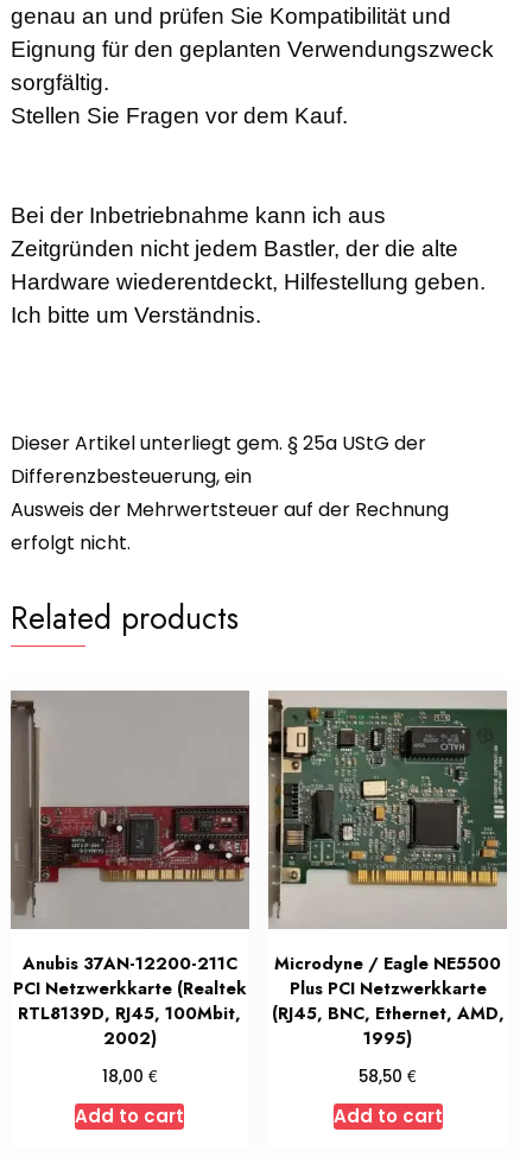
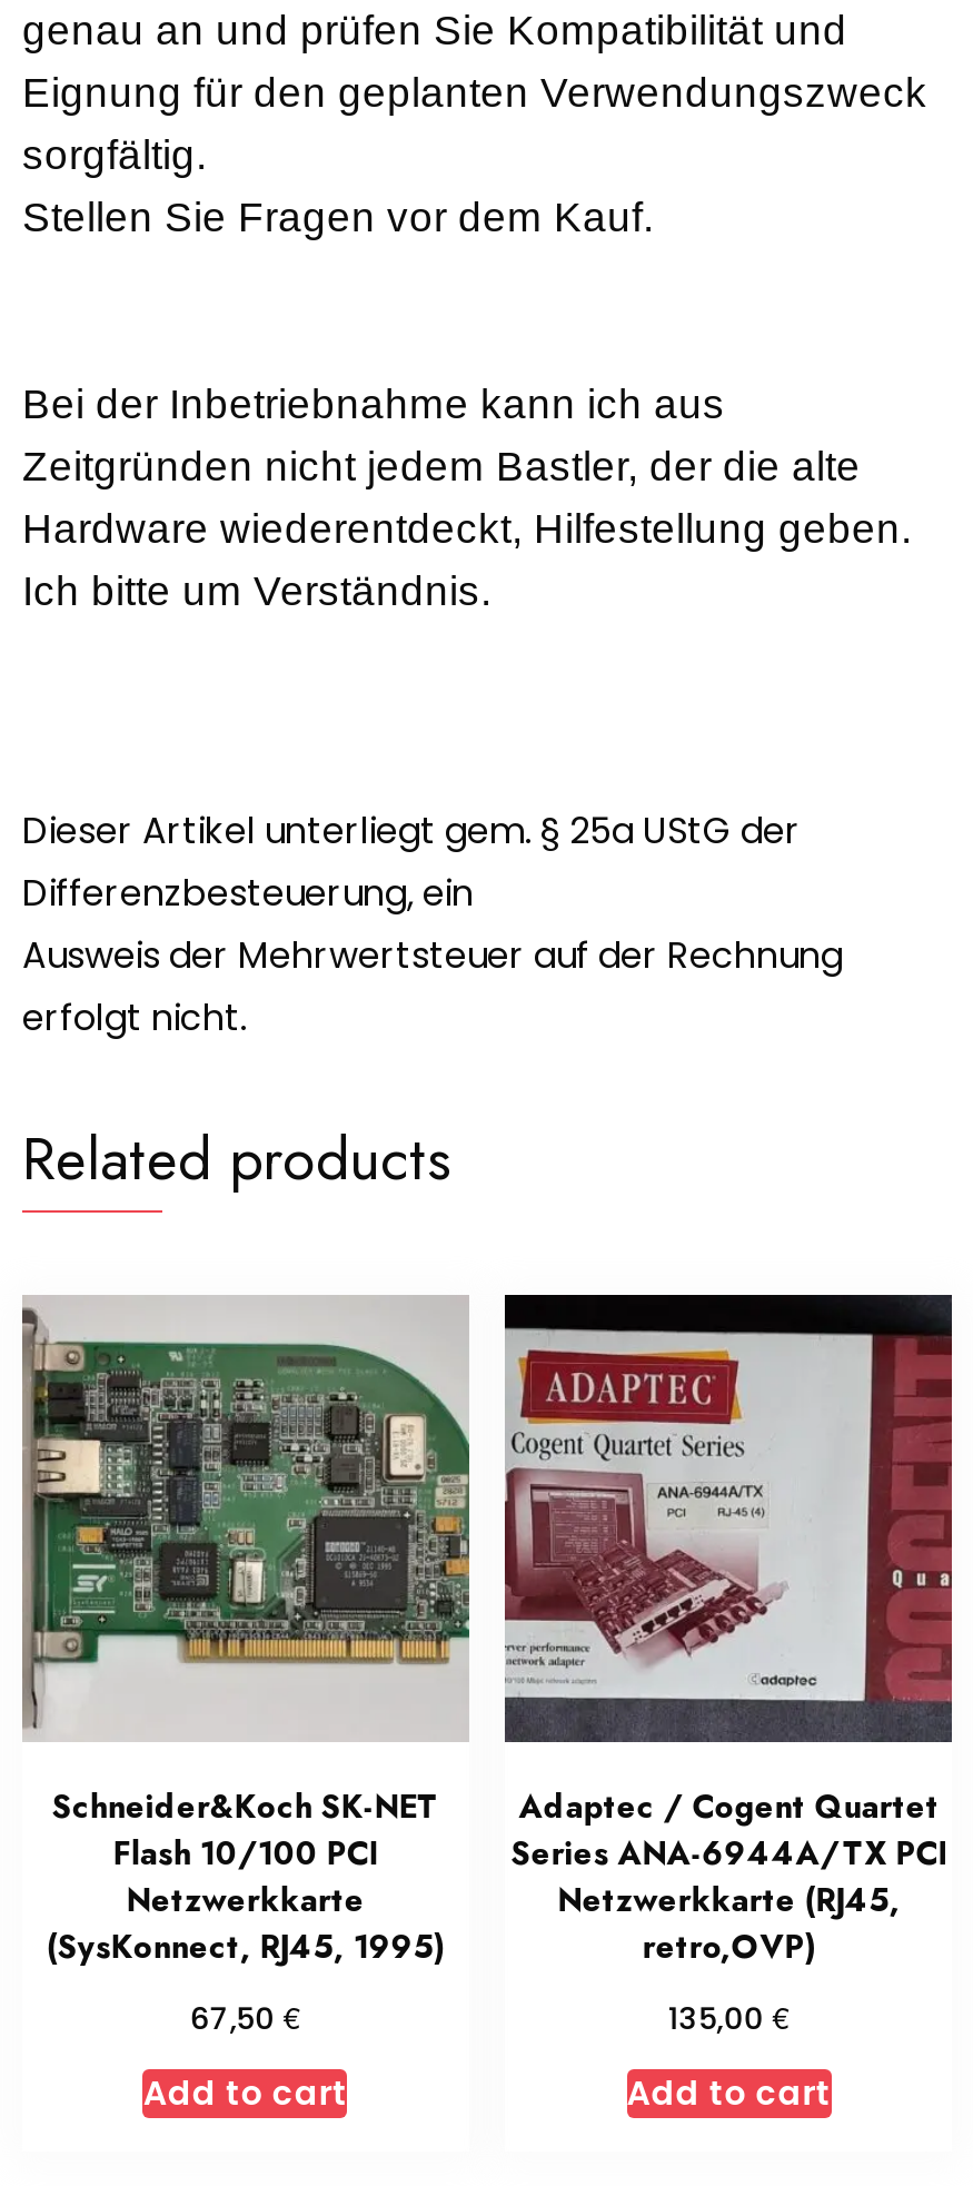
- [image]
- Anubis 37AN-12200-211C
- PCI Netzwerkkarte (Realtek
- RTL8139D, RJ45, 100Mbit,
- 2002)
+ [image]
+ Schneider&Koch SK-NET
+ Flash 10/100 PCI
+ Netzwerkkarte
+ (SysKonnect, RJ45, 1995)

- [image]
- Microdyne / Eagle NE5500
- Plus PCI Netzwerkkarte
- (RJ45, BNC, Ethernet, AMD,
- 1995)
+ [image]
+ Adaptec / Cogent Quartet
+ Series ANA-6944A/TX PCI
+ Netzwerkkarte (RJ45,
+ retro,OVP)

- 18,00 €
+ 67,50 €

- 58,50 €
+ 135,00 €
